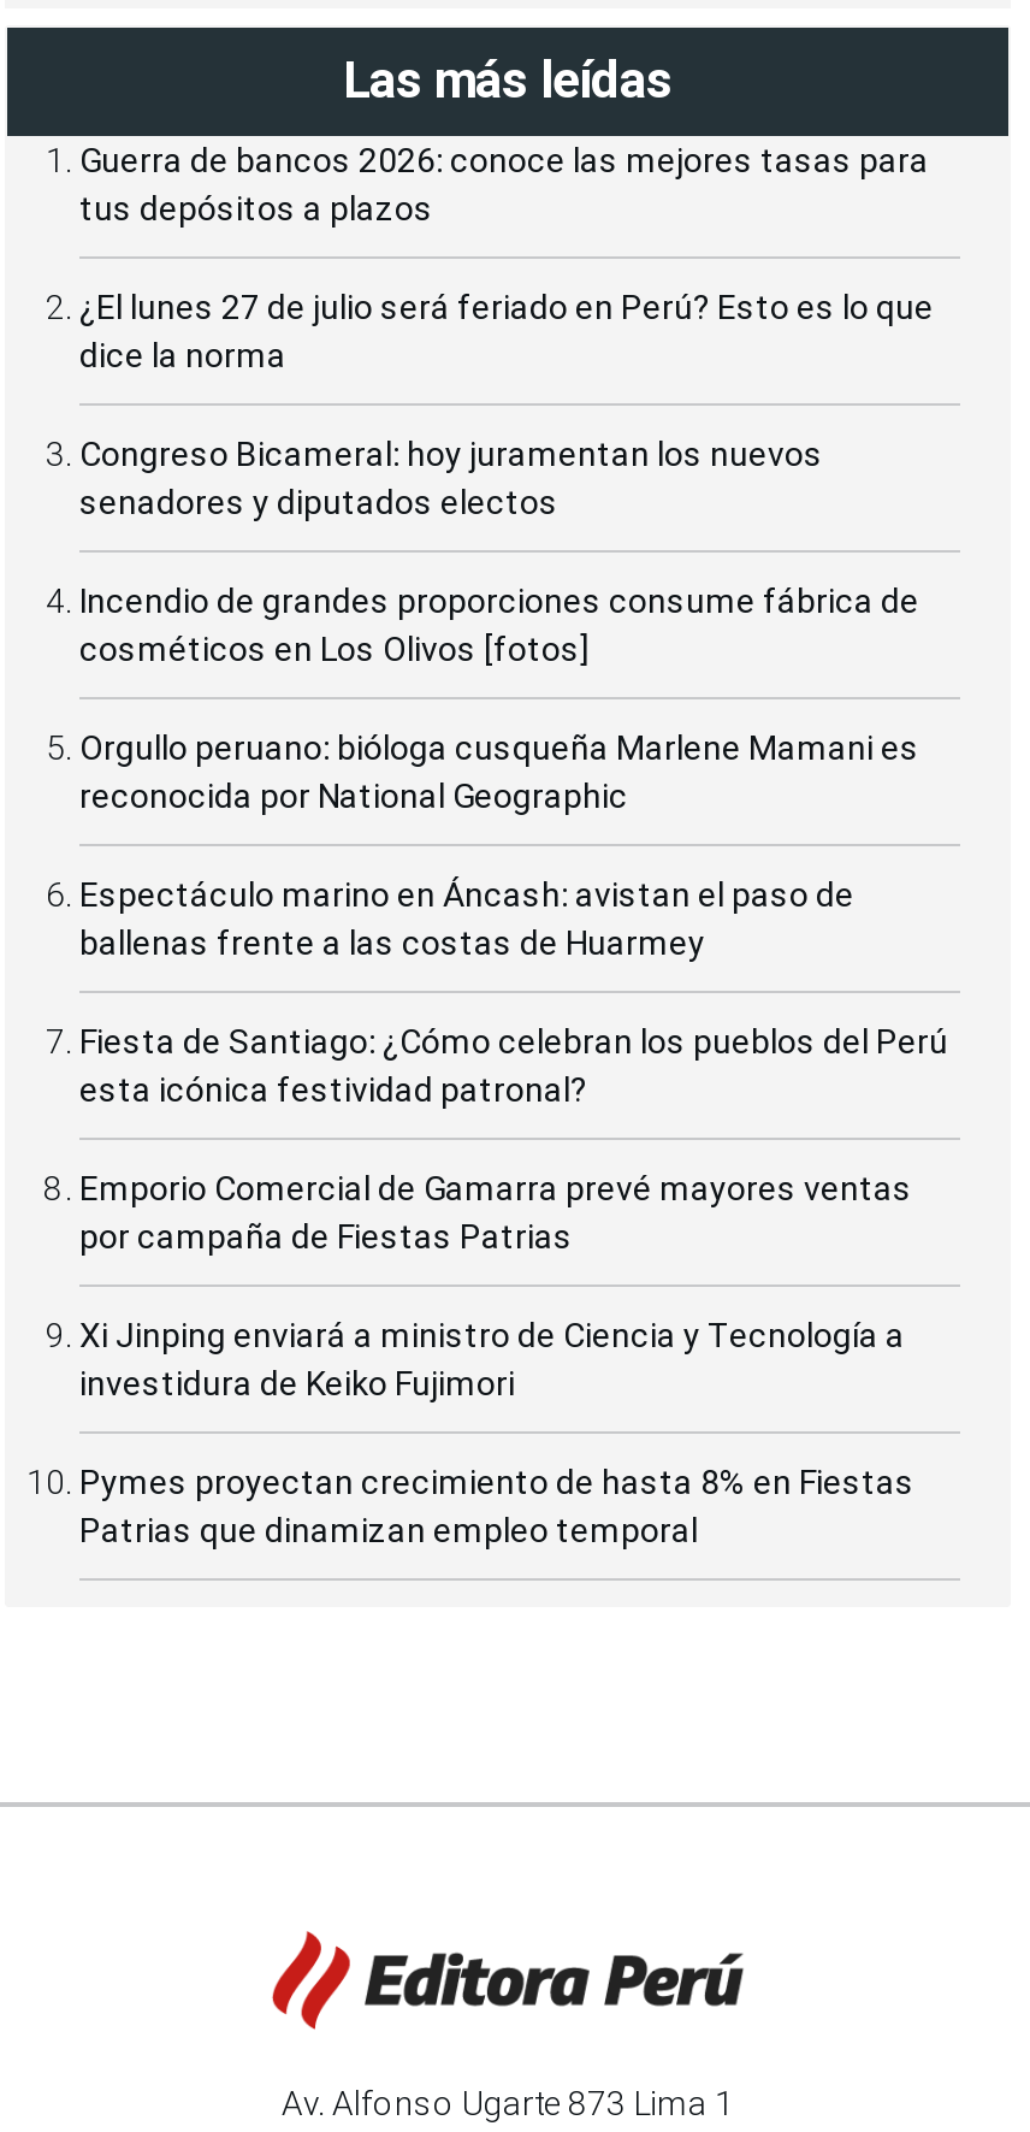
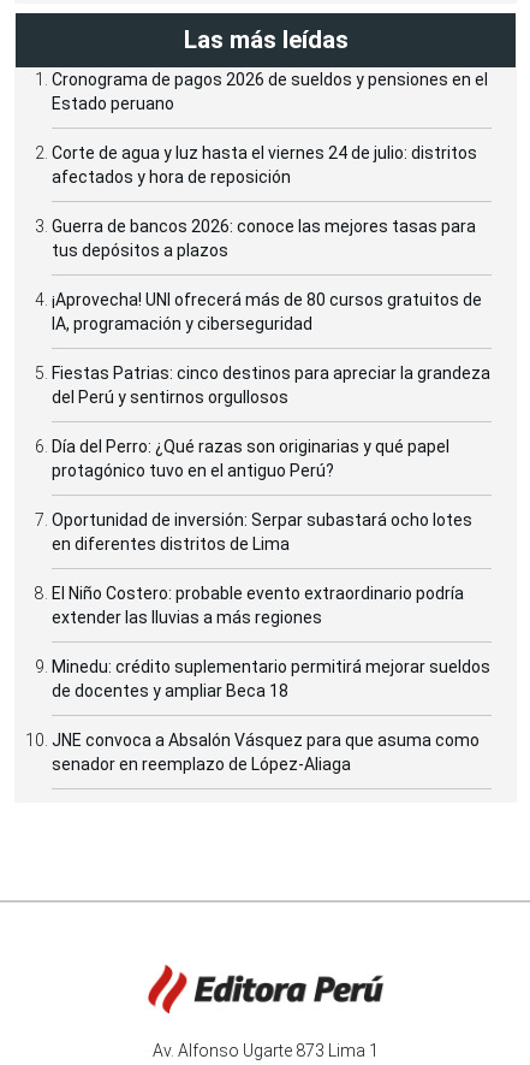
+ Cronograma de pagos 2026 de sueldos y pensiones en el
+ Estado peruano
+ Corte de agua y luz hasta el viernes 24 de julio: distritos
+ afectados y hora de reposición

moved down: Guerra de bancos 2026: conoce las mejores tasas para | tus depósitos a plazos

- ¿El lunes 27 de julio será feriado en Perú? Esto es lo que
- dice la norma
- Congreso Bicameral: hoy juramentan los nuevos
- senadores y diputados electos
- Incendio de grandes proporciones consume fábrica de
- cosméticos en Los Olivos [fotos]
- Orgullo peruano: bióloga cusqueña Marlene Mamani es
- reconocida por National Geographic
- Espectáculo marino en Áncash: avistan el paso de
- ballenas frente a las costas de Huarmey
- Fiesta de Santiago: ¿Cómo celebran los pueblos del Perú
- esta icónica festividad patronal?
- Emporio Comercial de Gamarra prevé mayores ventas
- por campaña de Fiestas Patrias
- Xi Jinping enviará a ministro de Ciencia y Tecnología a
- investidura de Keiko Fujimori
- Pymes proyectan crecimiento de hasta 8% en Fiestas
- Patrias que dinamizan empleo temporal
+ ¡Aprovecha! UNI ofrecerá más de 80 cursos gratuitos de
+ IA, programación y ciberseguridad
+ Fiestas Patrias: cinco destinos para apreciar la grandeza
+ del Perú y sentirnos orgullosos
+ Día del Perro: ¿Qué razas son originarias y qué papel
+ protagónico tuvo en el antiguo Perú?
+ Oportunidad de inversión: Serpar subastará ocho lotes
+ en diferentes distritos de Lima
+ El Niño Costero: probable evento extraordinario podría
+ extender las lluvias a más regiones
+ Minedu: crédito suplementario permitirá mejorar sueldos
+ de docentes y ampliar Beca 18
+ JNE convoca a Absalón Vásquez para que asuma como
+ senador en reemplazo de López-Aliaga
